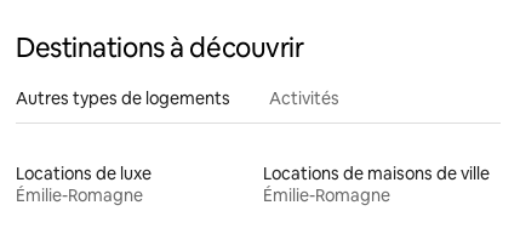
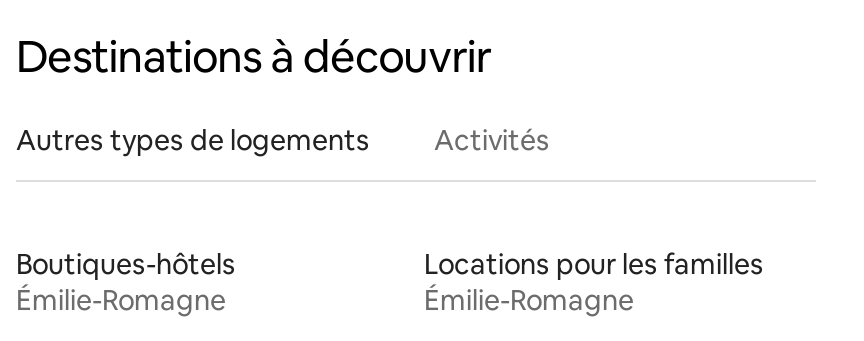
- Locations de luxe
+ Boutiques-hôtels

- Locations de maisons de ville
+ Locations pour les familles
